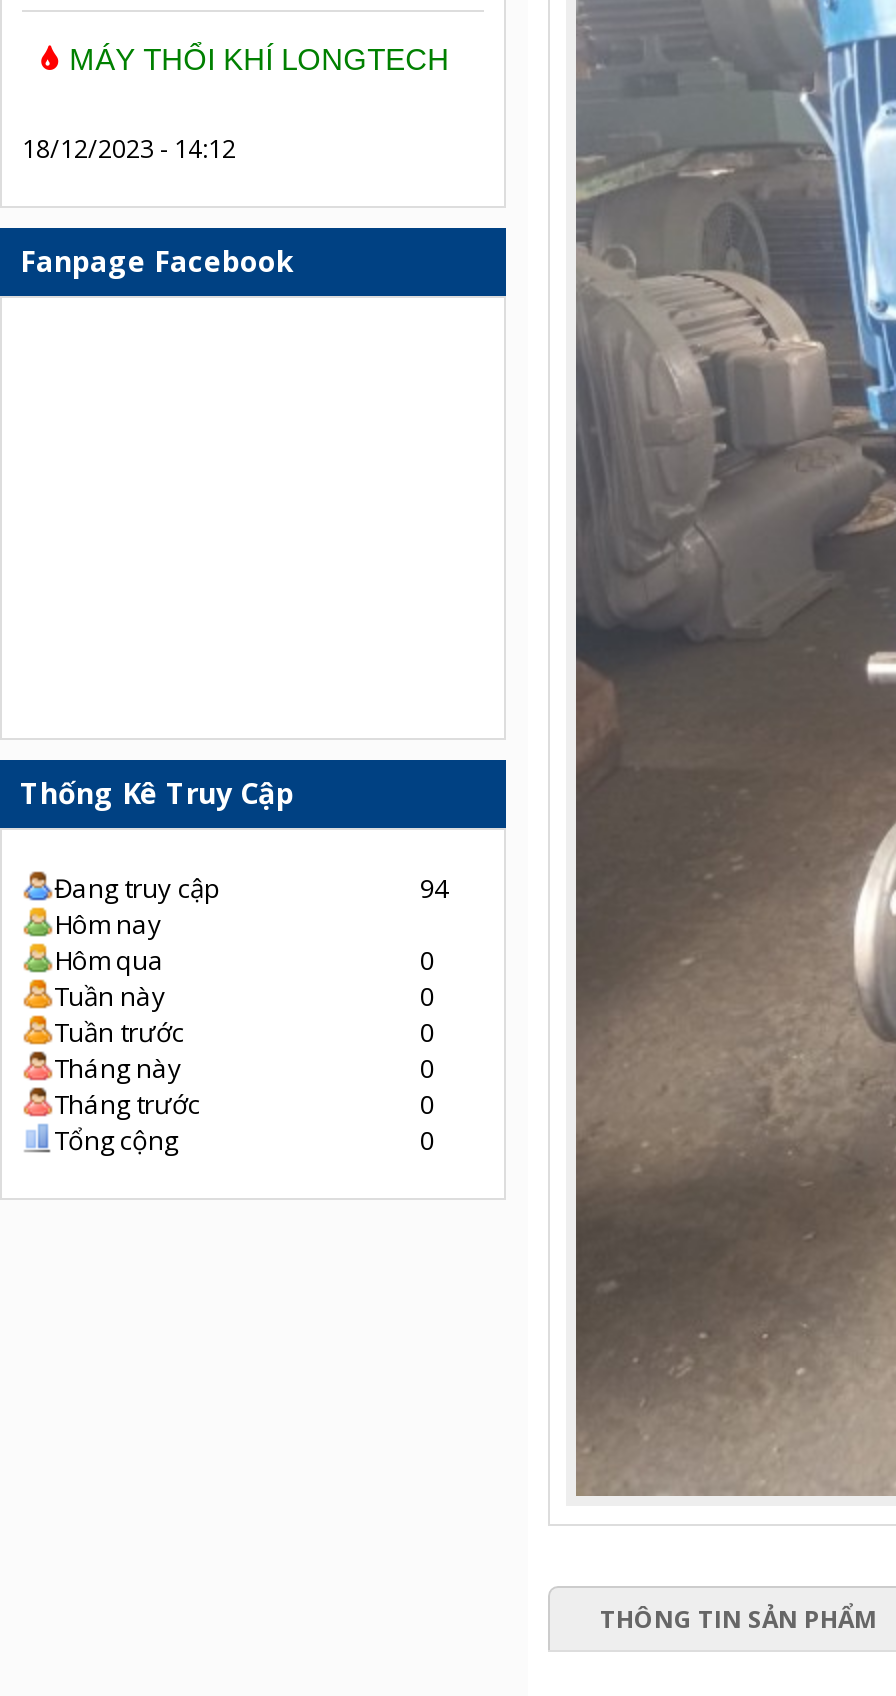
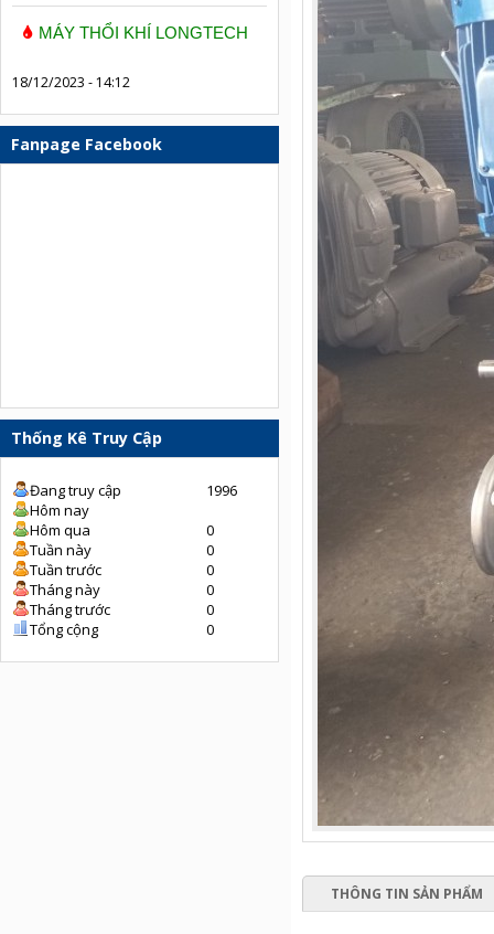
- 94
+ 1996
